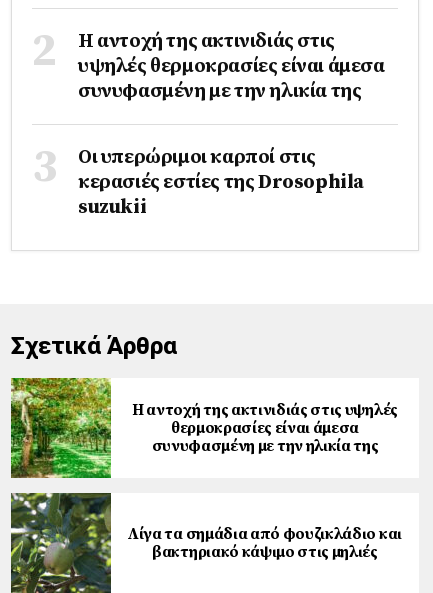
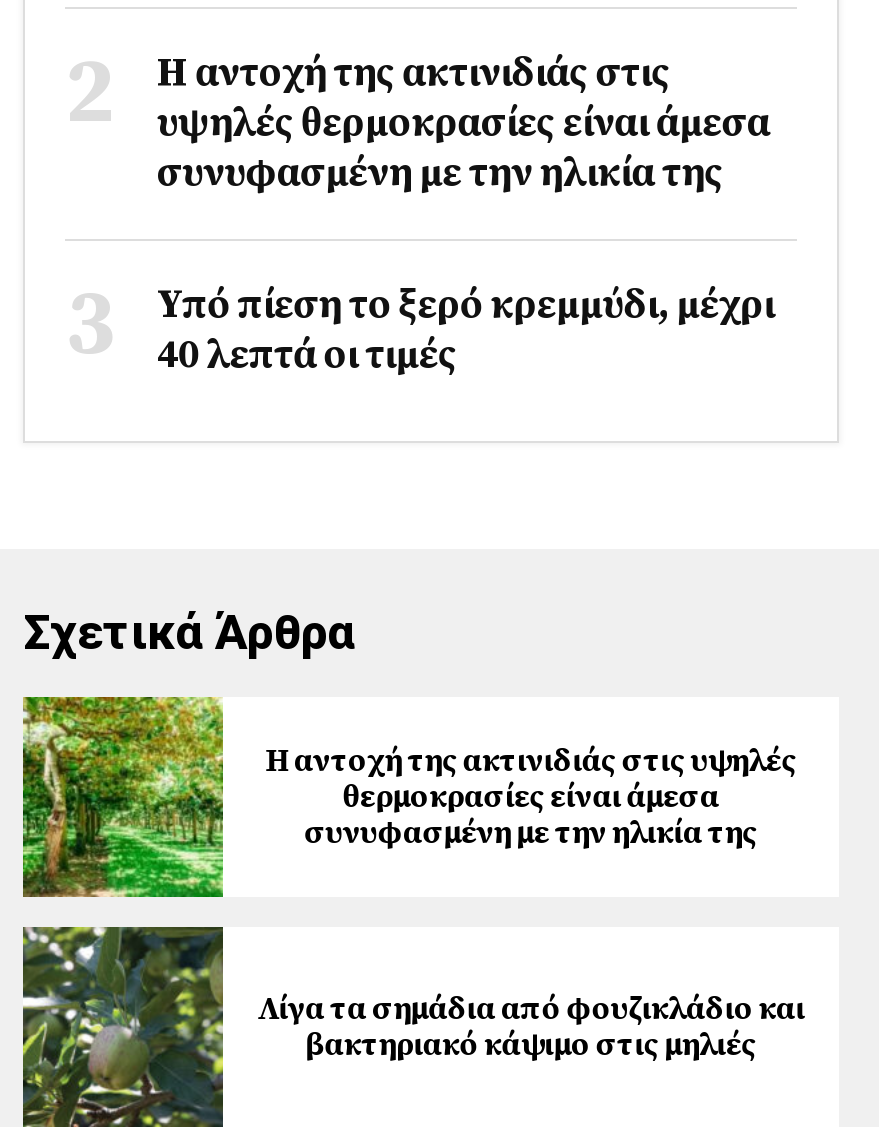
- Οι υπερώριμοι καρποί στις
- κερασιές εστίες της Drosophila
- suzukii
+ Υπό πίεση το ξερό κρεμμύδι, μέχρι
+ 40 λεπτά οι τιμές
